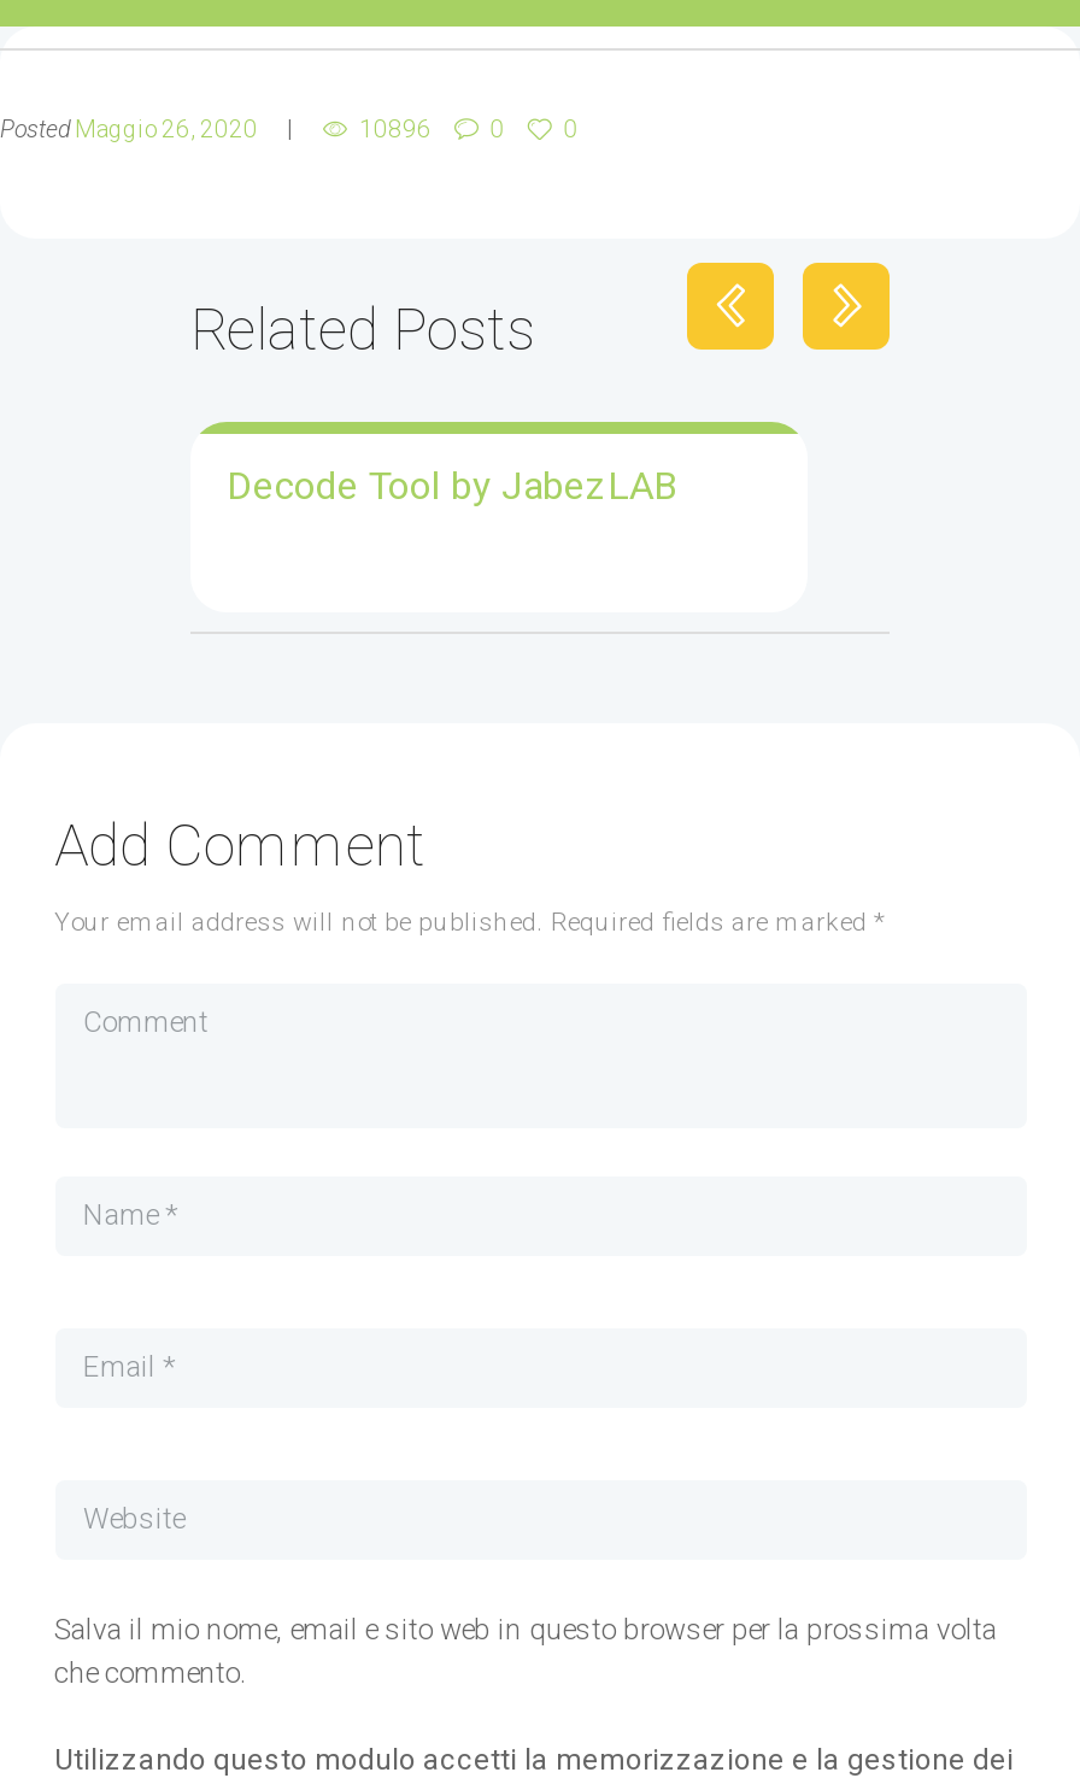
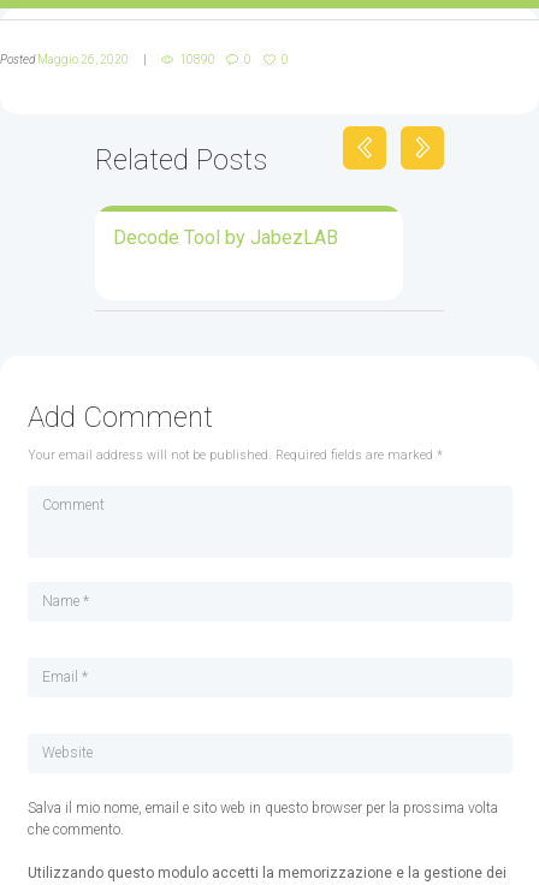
- 10896
+ 10890
